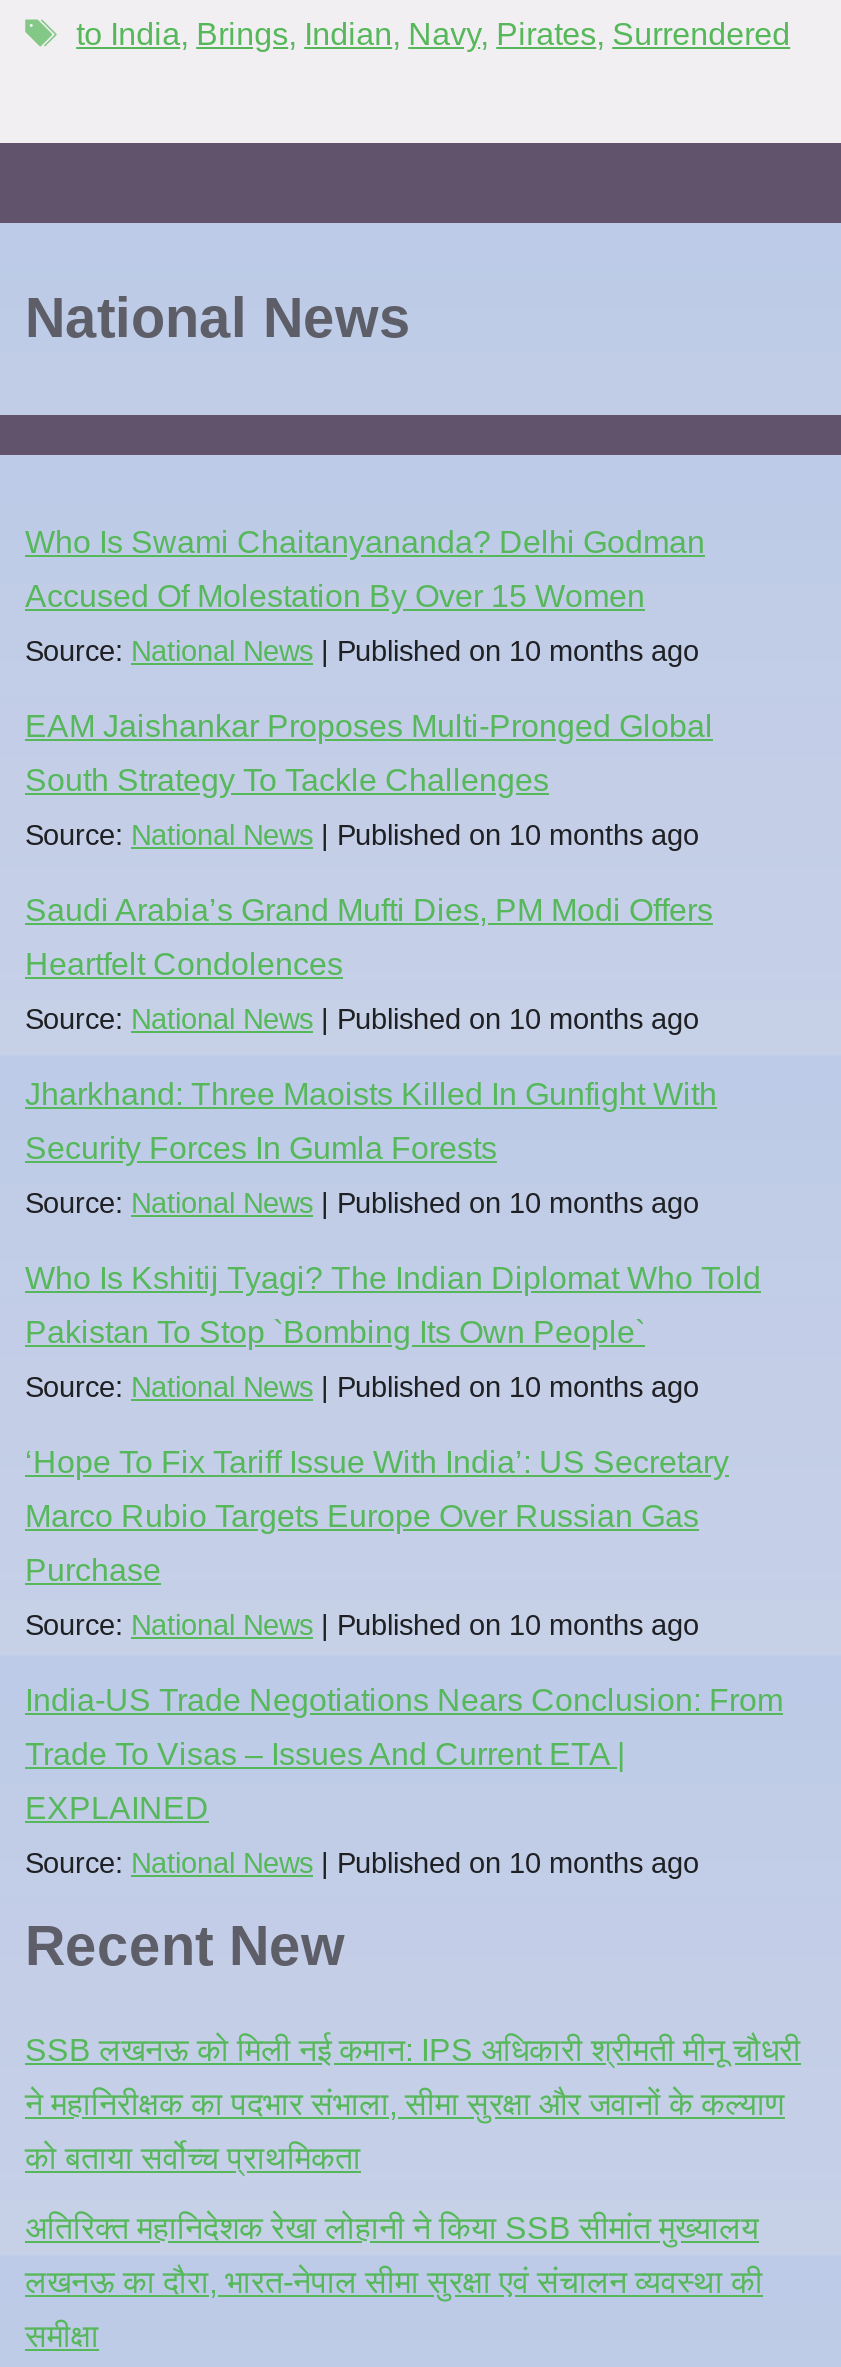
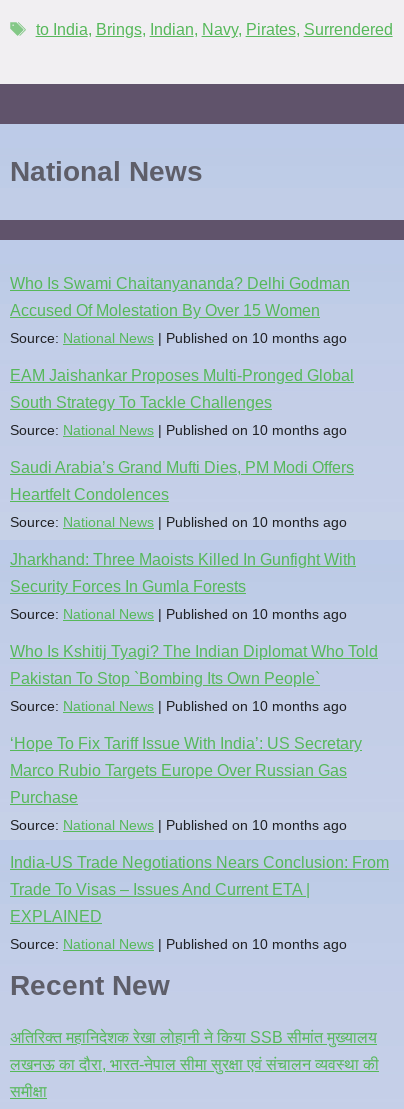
- SSB लखनऊ को मिली नई कमान: IPS अधिकारी श्रीमती मीनू चौधरी
- ने महानिरीक्षक का पदभार संभाला, सीमा सुरक्षा और जवानों के कल्याण
- को बताया सर्वोच्च प्राथमिकता
